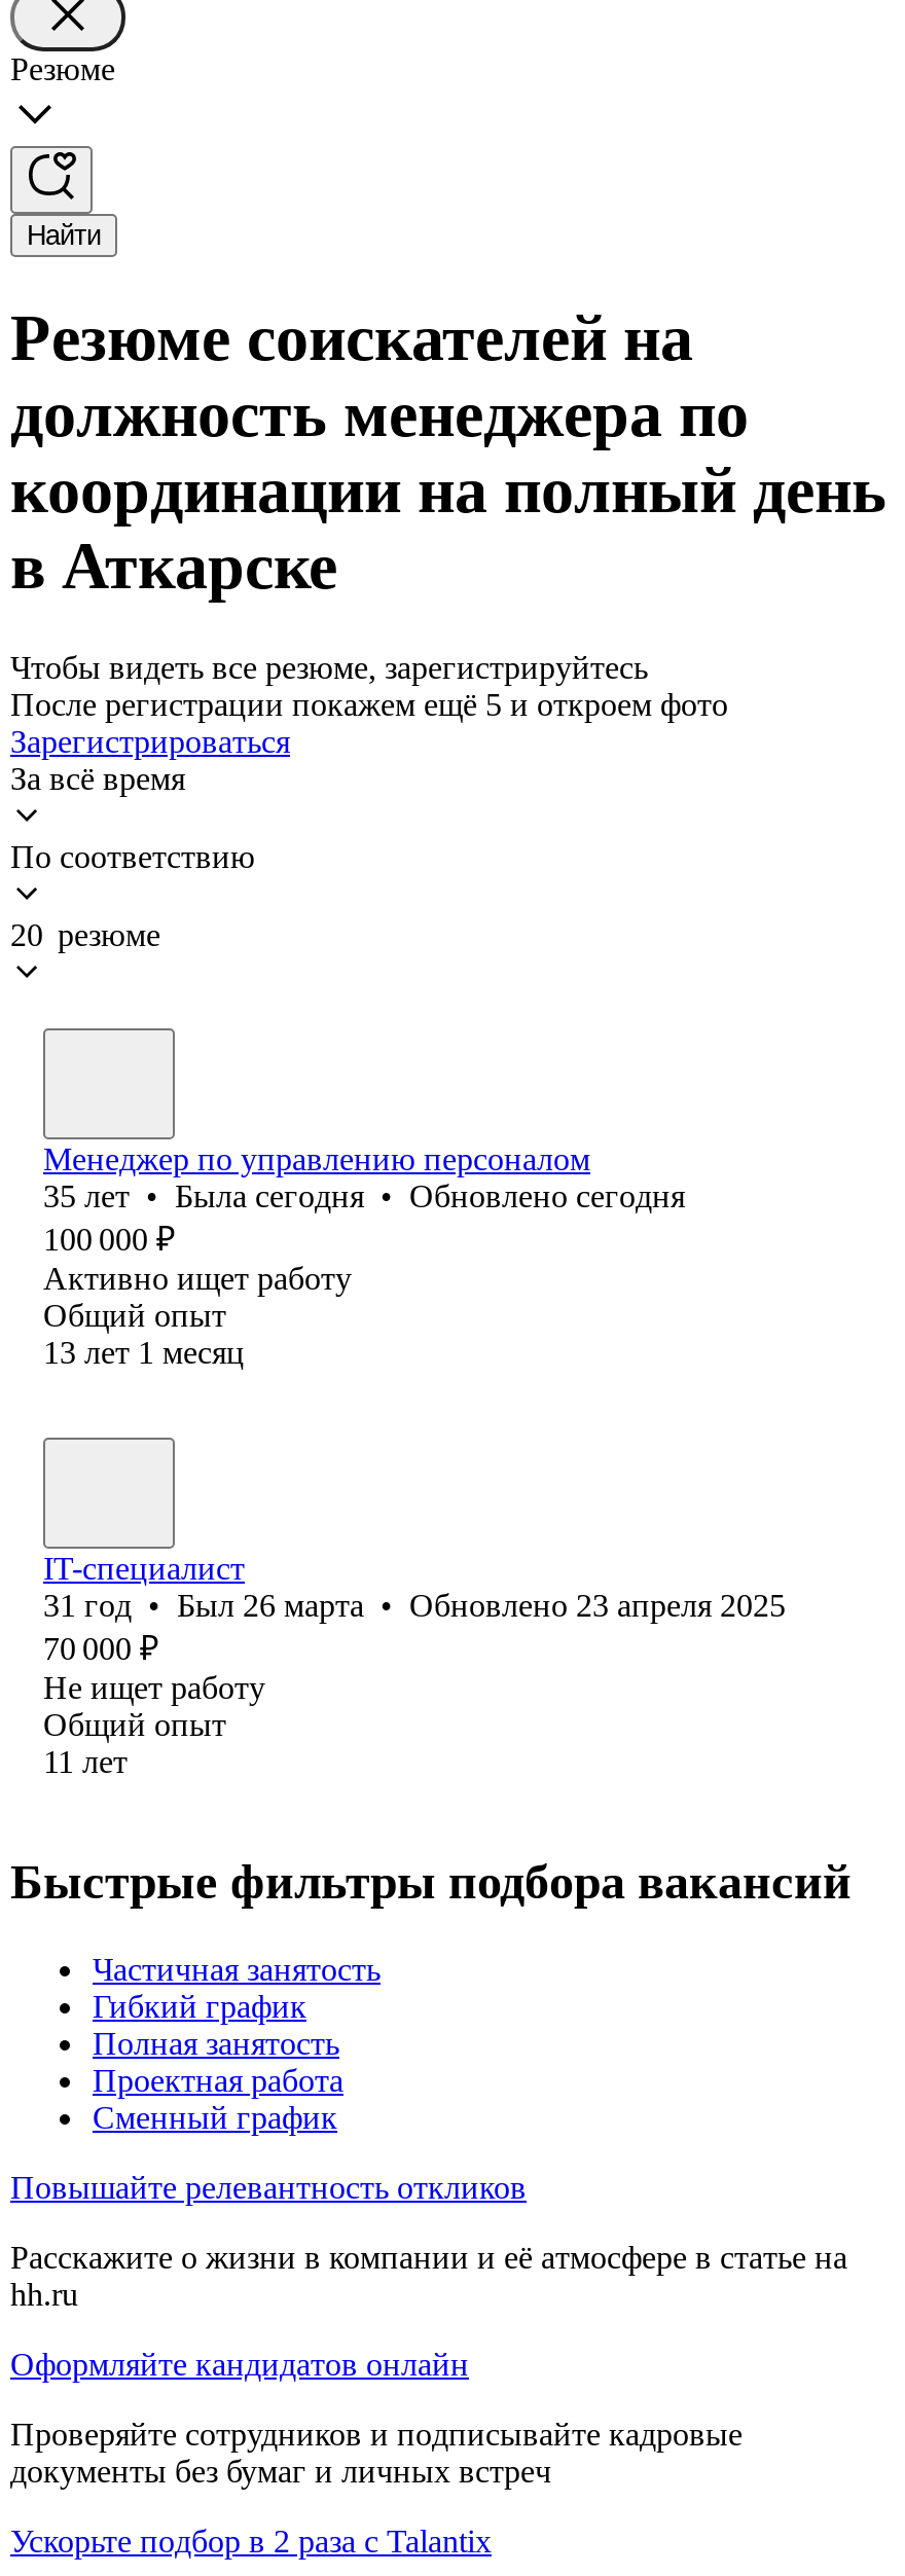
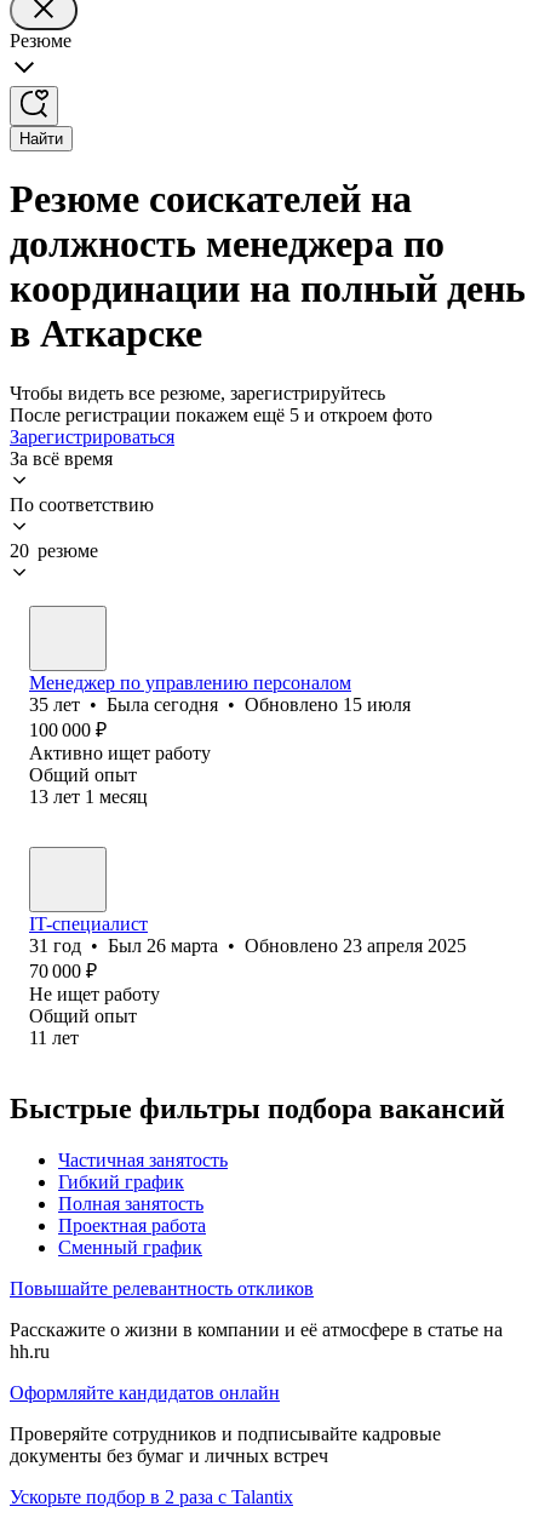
- 35 лет • Была сегодня • Обновлено сегодня
+ 35 лет • Была сегодня • Обновлено 15 июля
